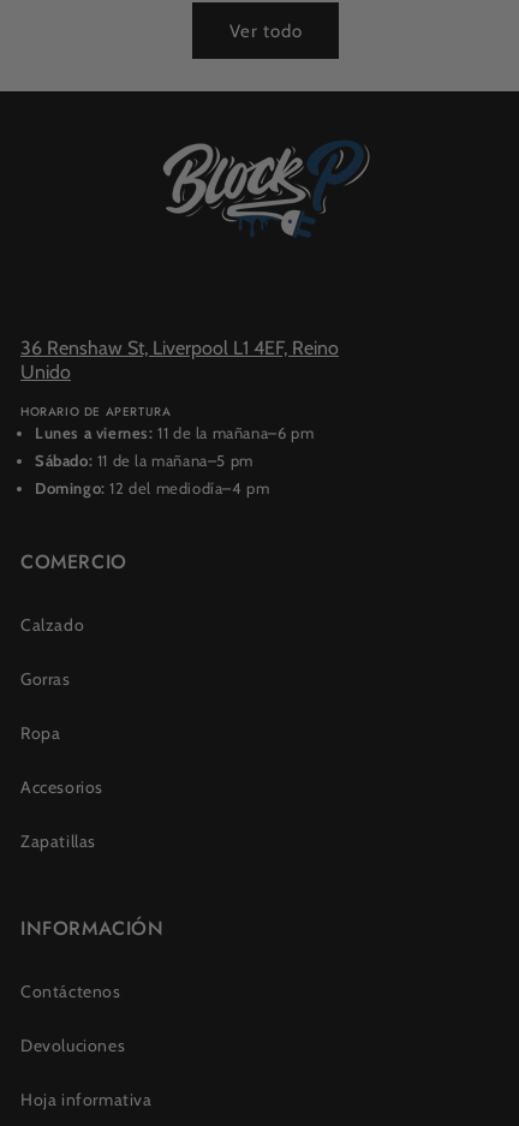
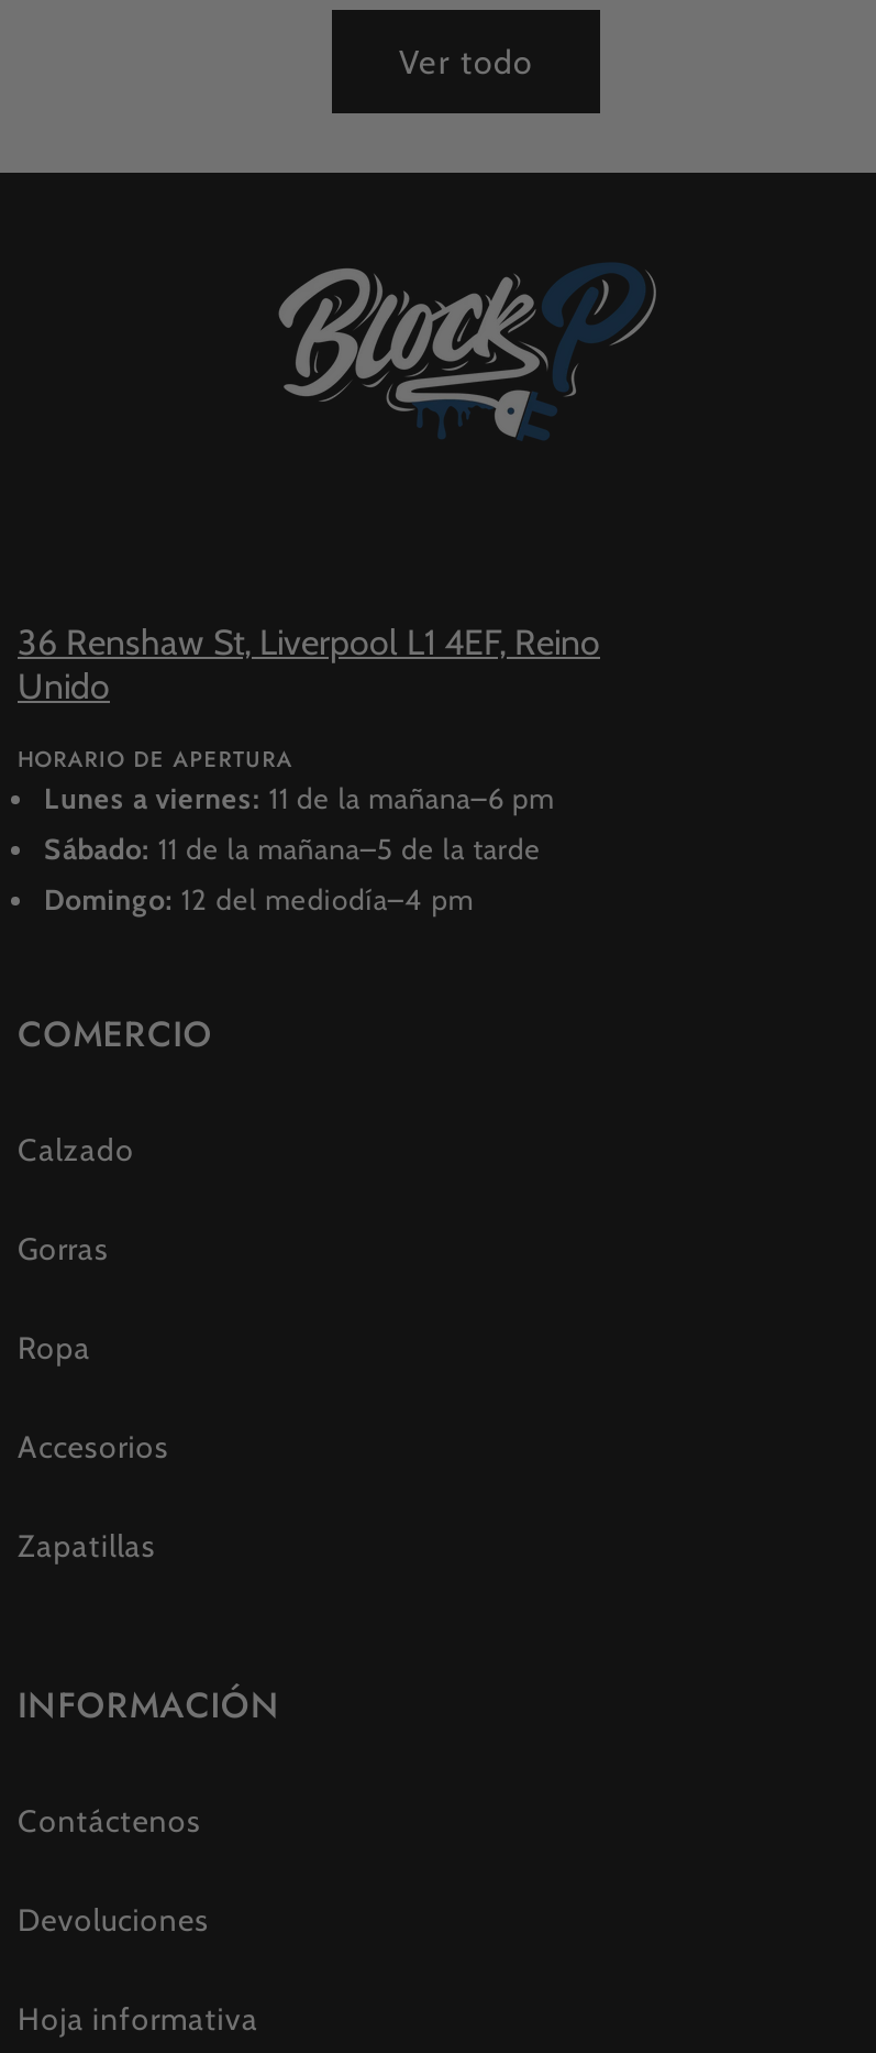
- Sábado: 11 de la mañana–5 pm
+ Sábado: 11 de la mañana–5 de la tarde
